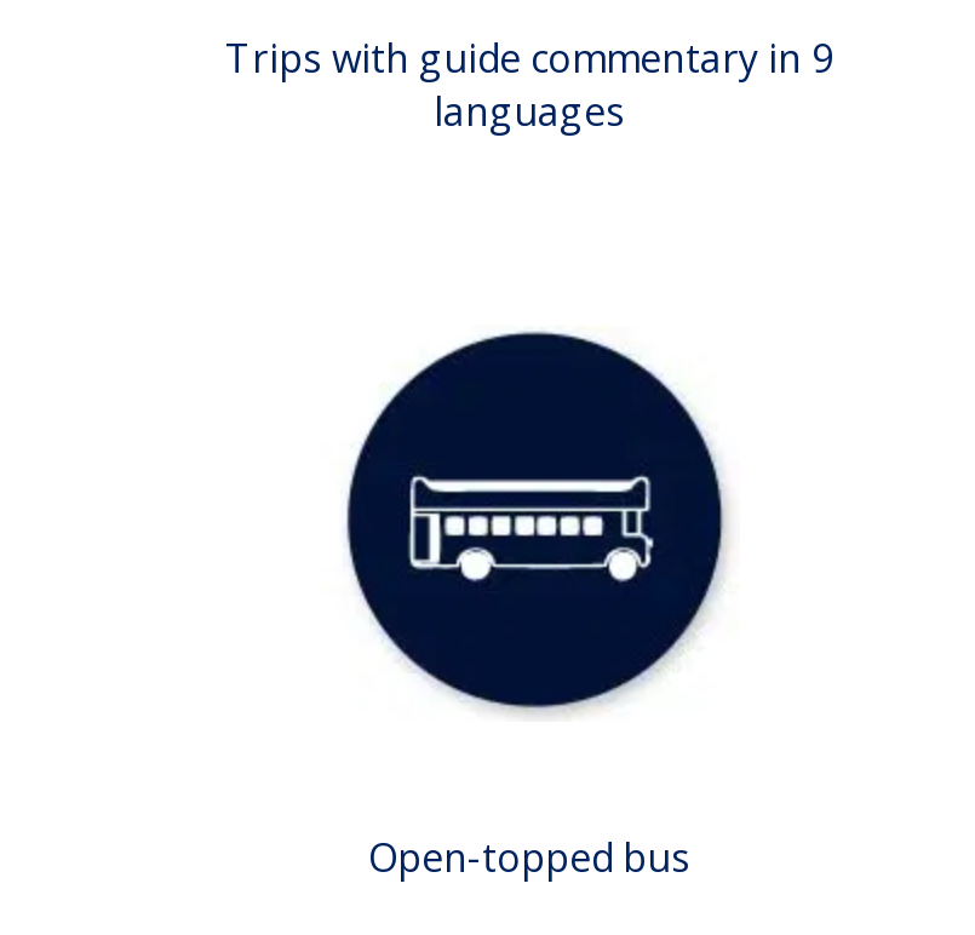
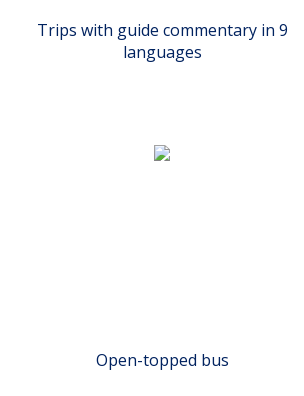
- [image]
